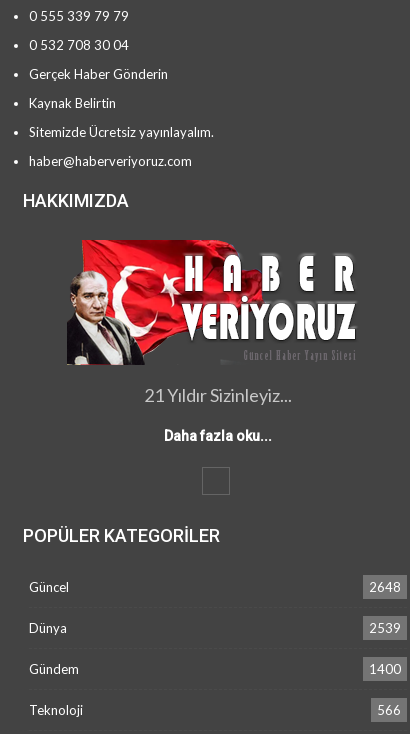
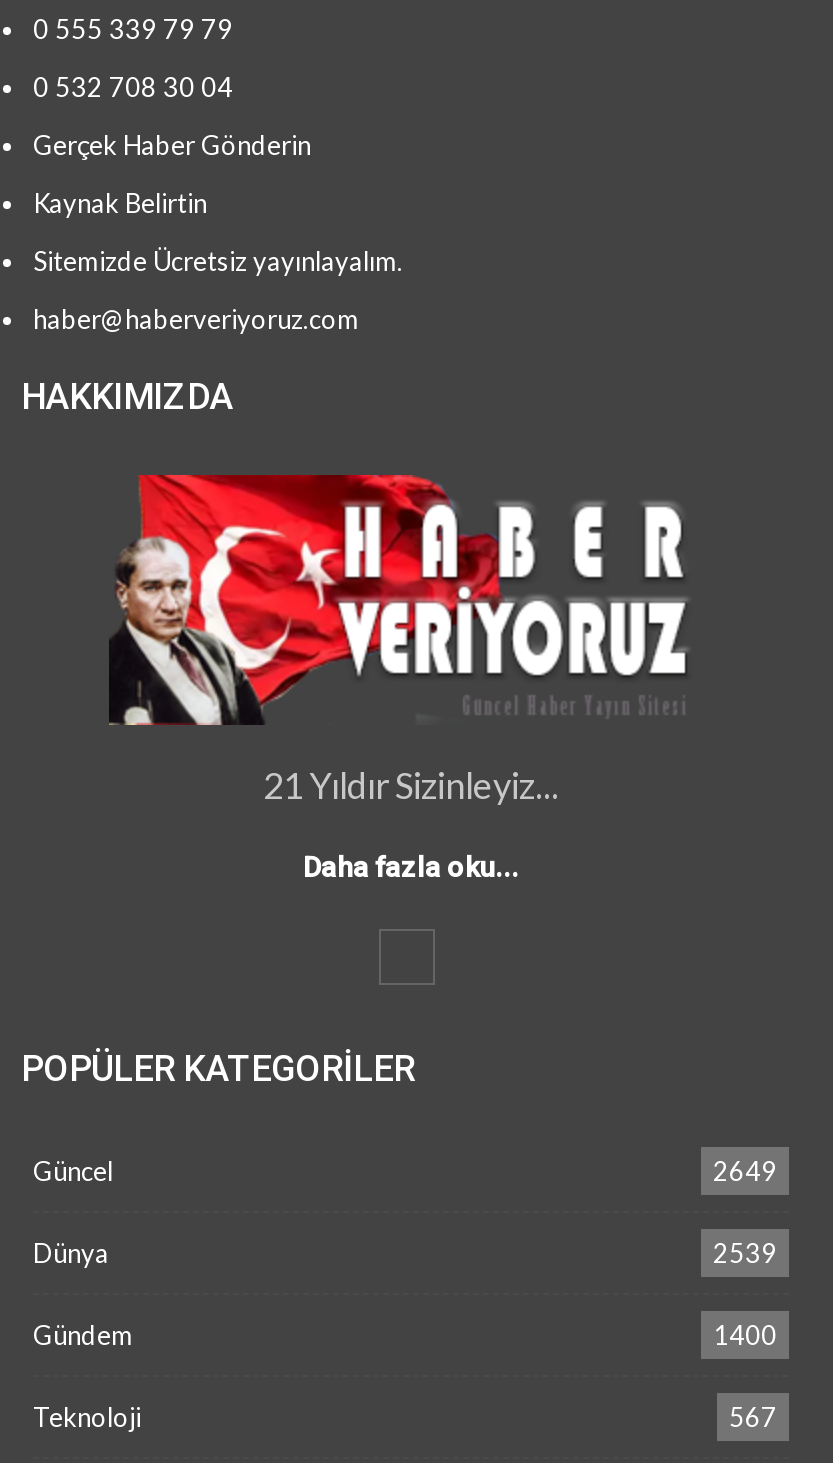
- 2648
+ 2649

- 566
+ 567
